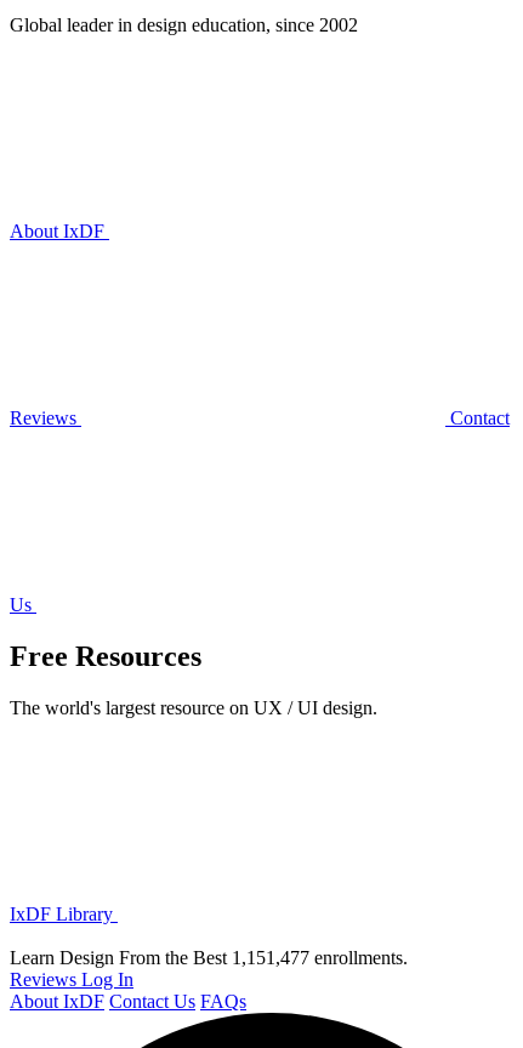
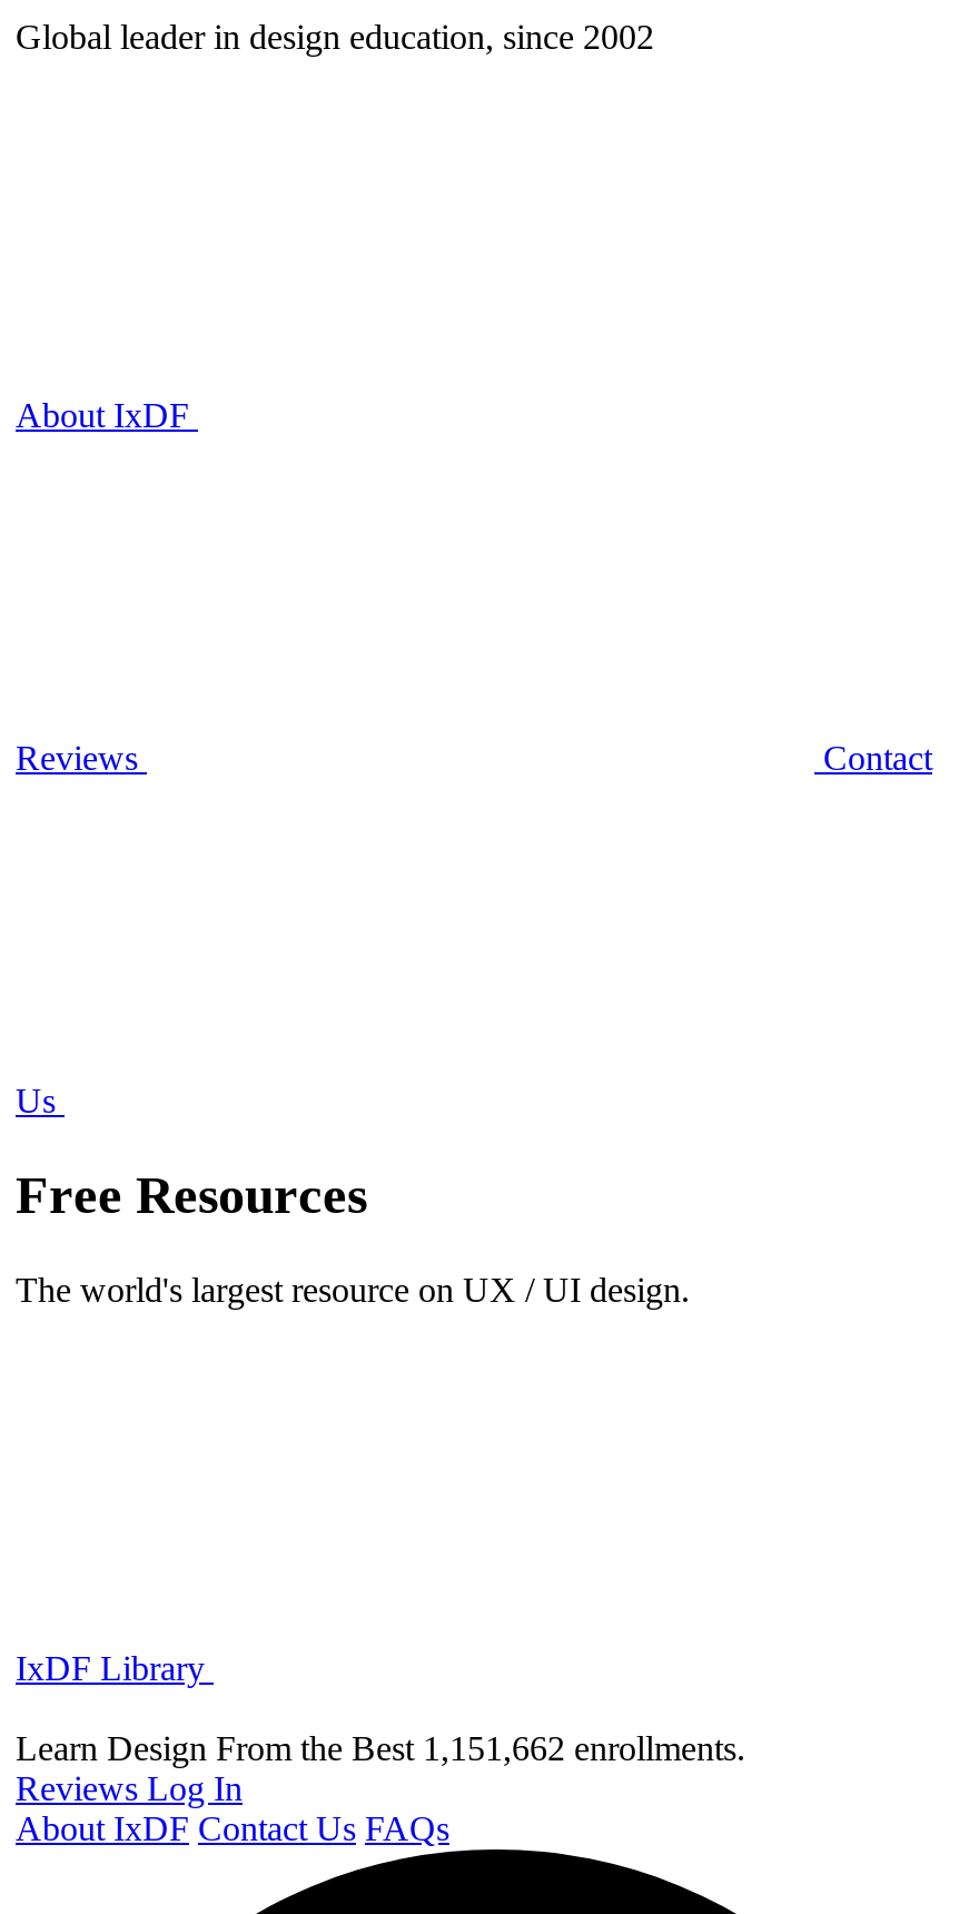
- Learn Design From the Best 1,151,477 enrollments.
+ Learn Design From the Best 1,151,662 enrollments.
